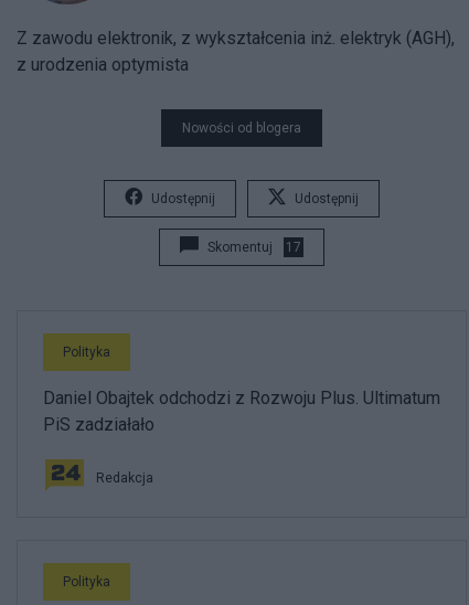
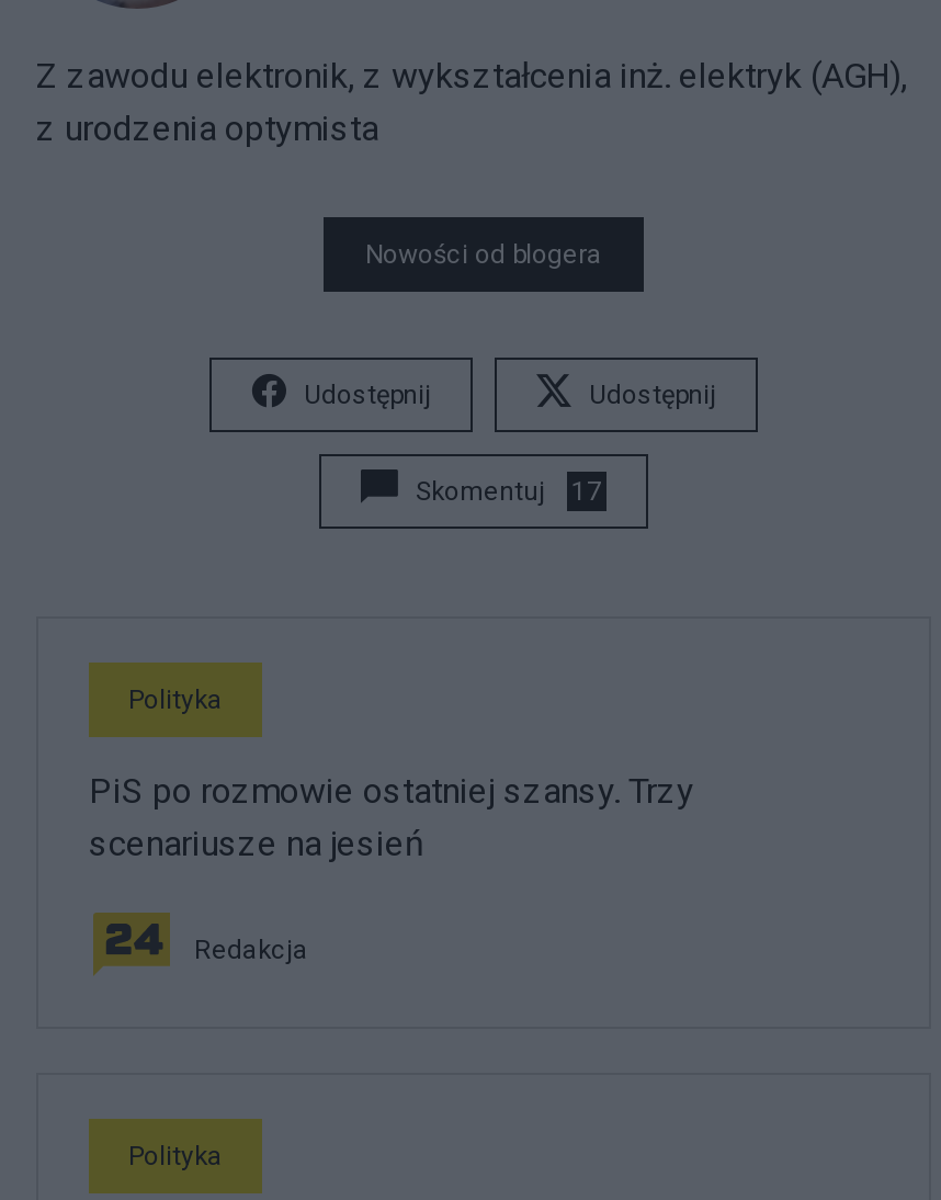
- Daniel Obajtek odchodzi z Rozwoju Plus. Ultimatum
- PiS zadziałało
+ PiS po rozmowie ostatniej szansy. Trzy
+ scenariusze na jesień
